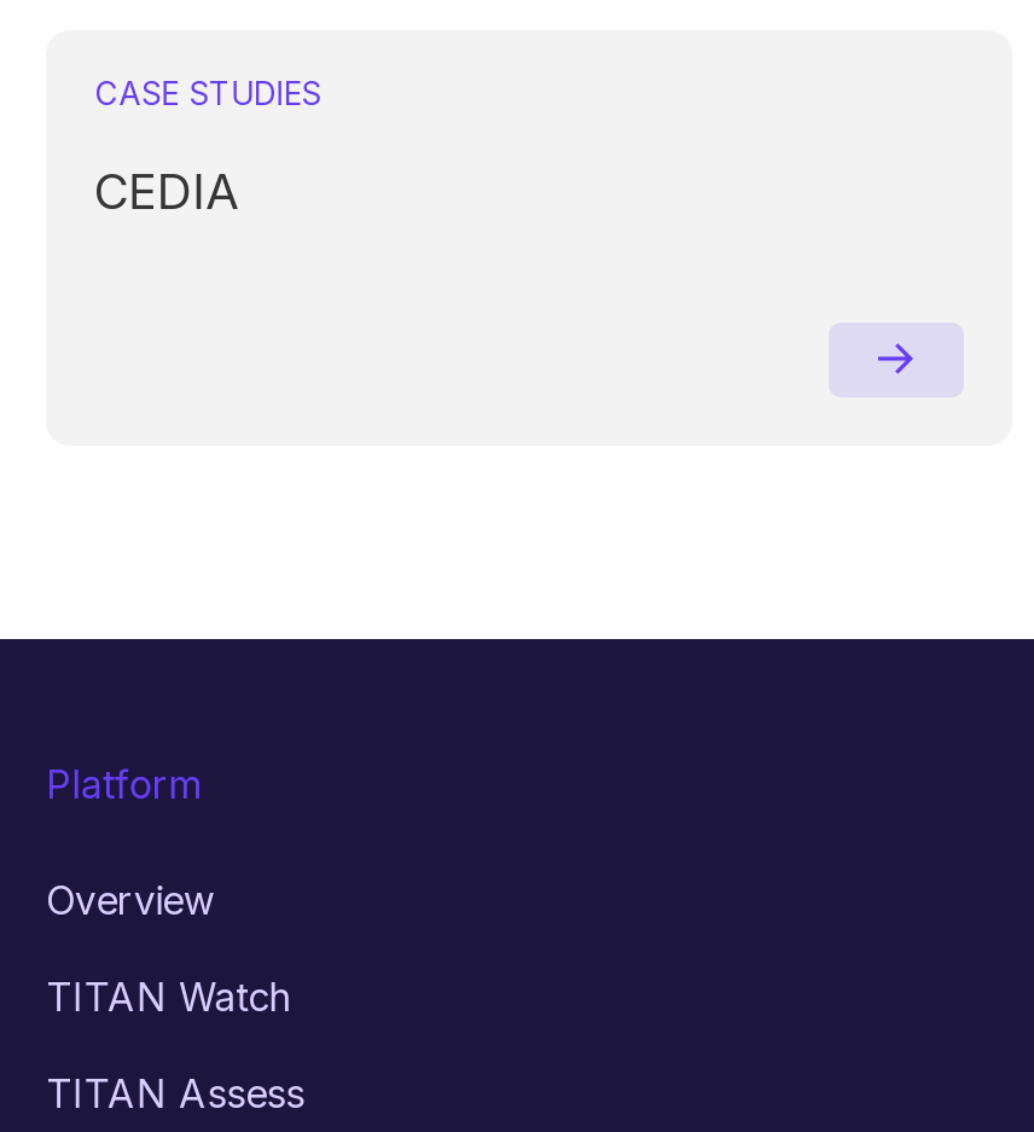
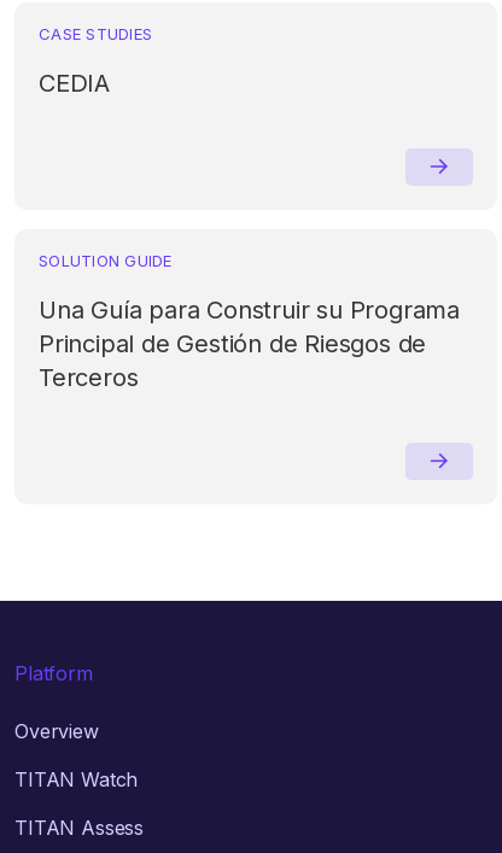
+ SOLUTION GUIDE
+ Una Guía para Construir su Programa
+ Principal de Gestión de Riesgos de
+ Terceros
